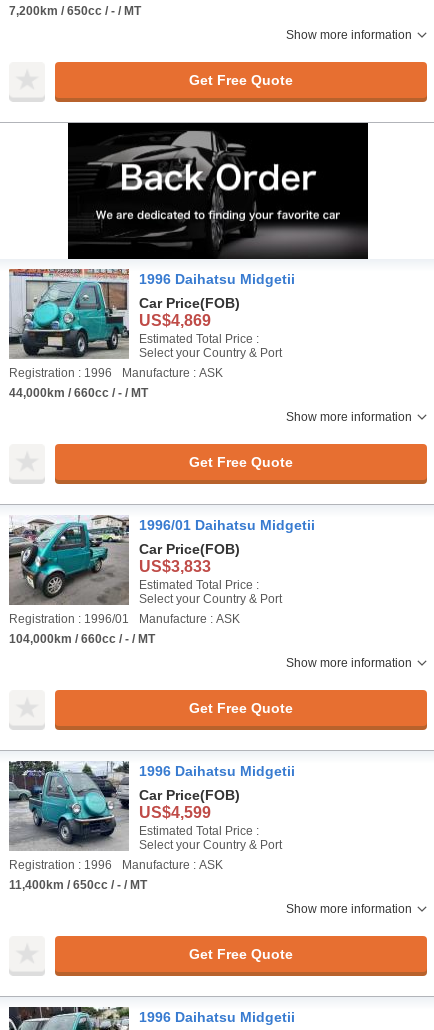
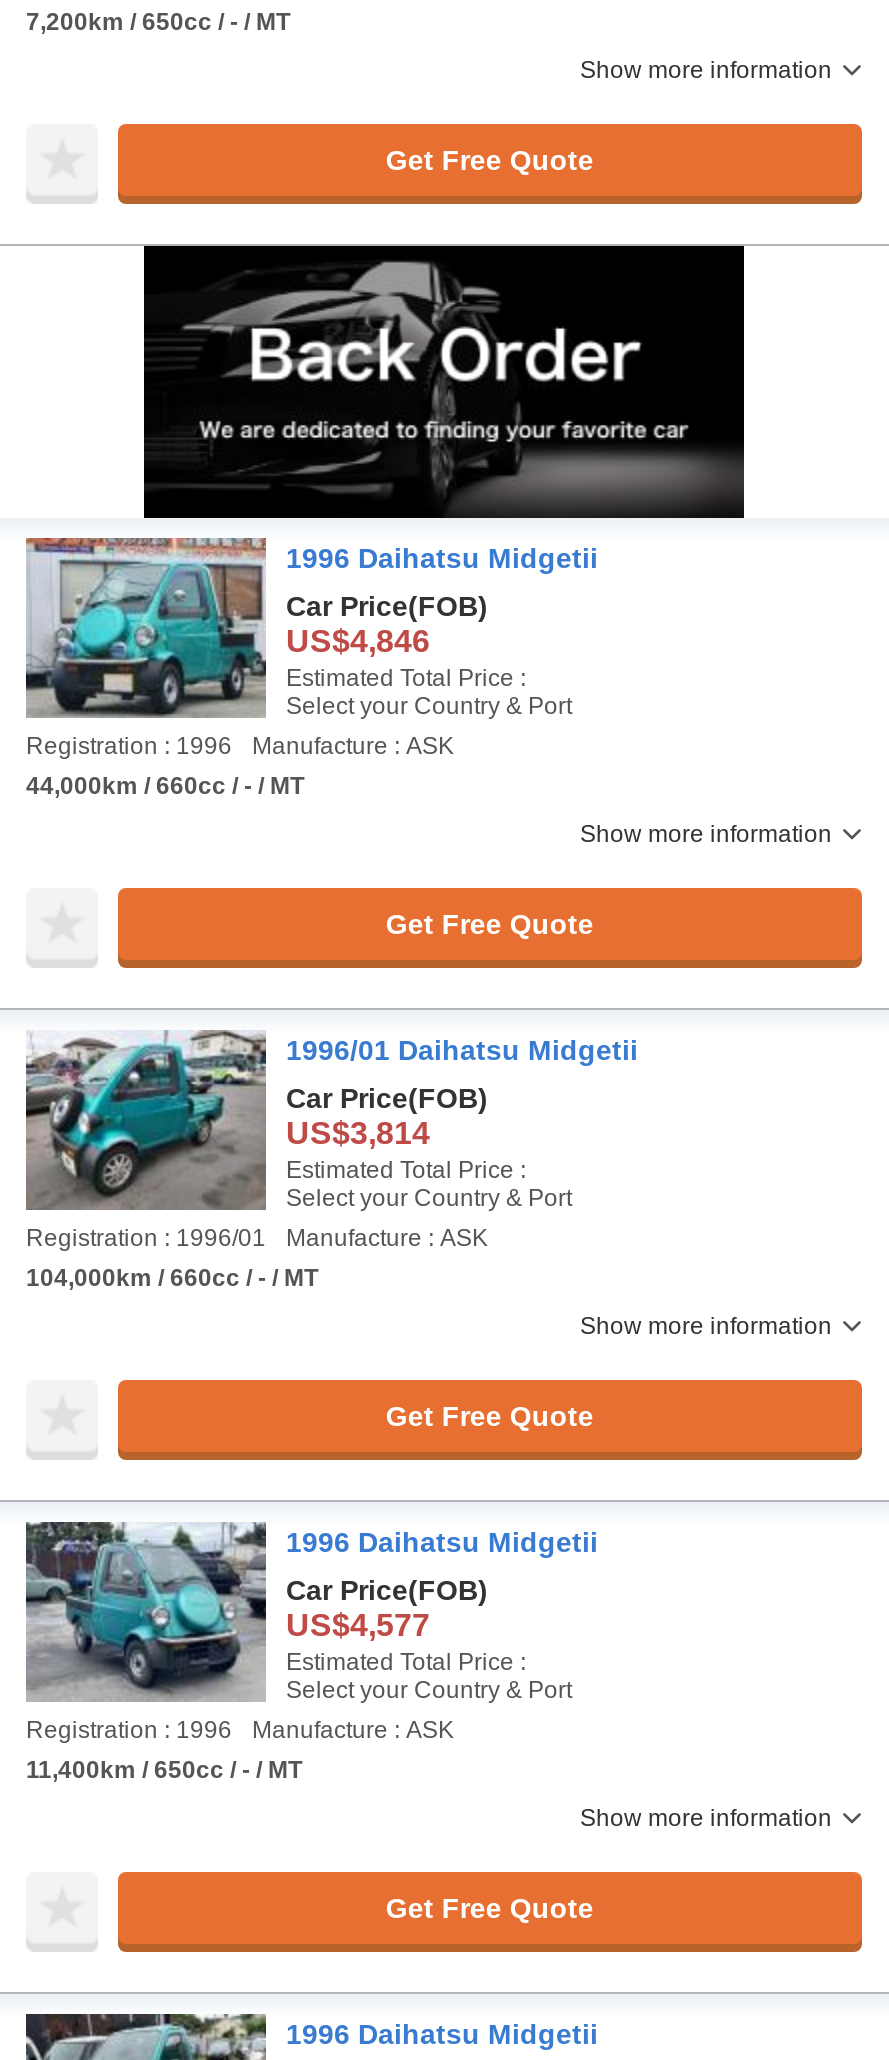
- US$4,869
+ US$4,846

- US$3,833
+ US$3,814

- US$4,599
+ US$4,577
